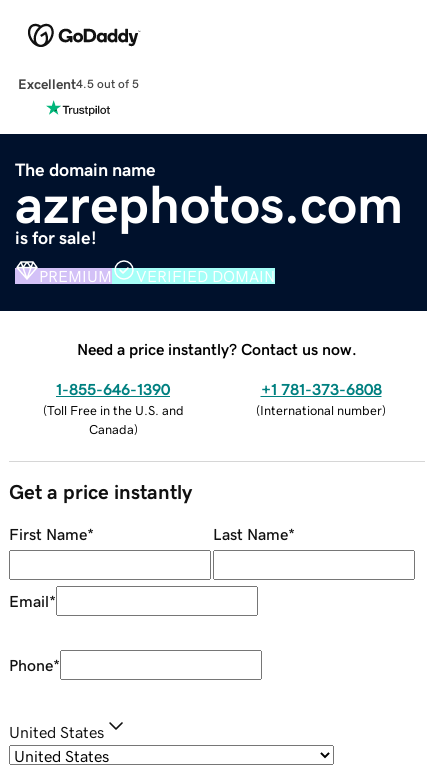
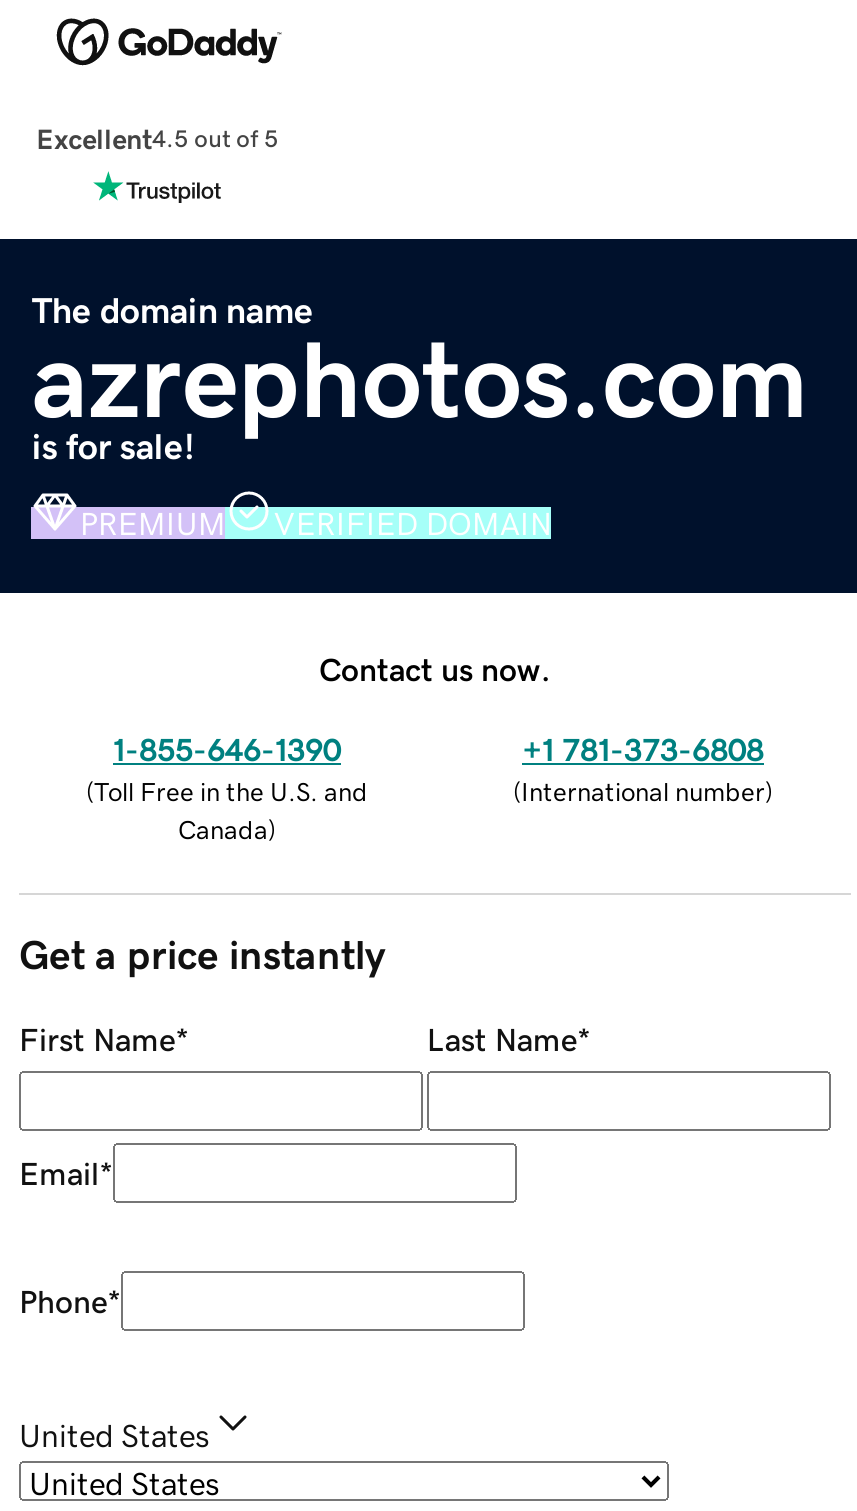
- Need a price instantly? Contact us now.
+ Contact us now.
